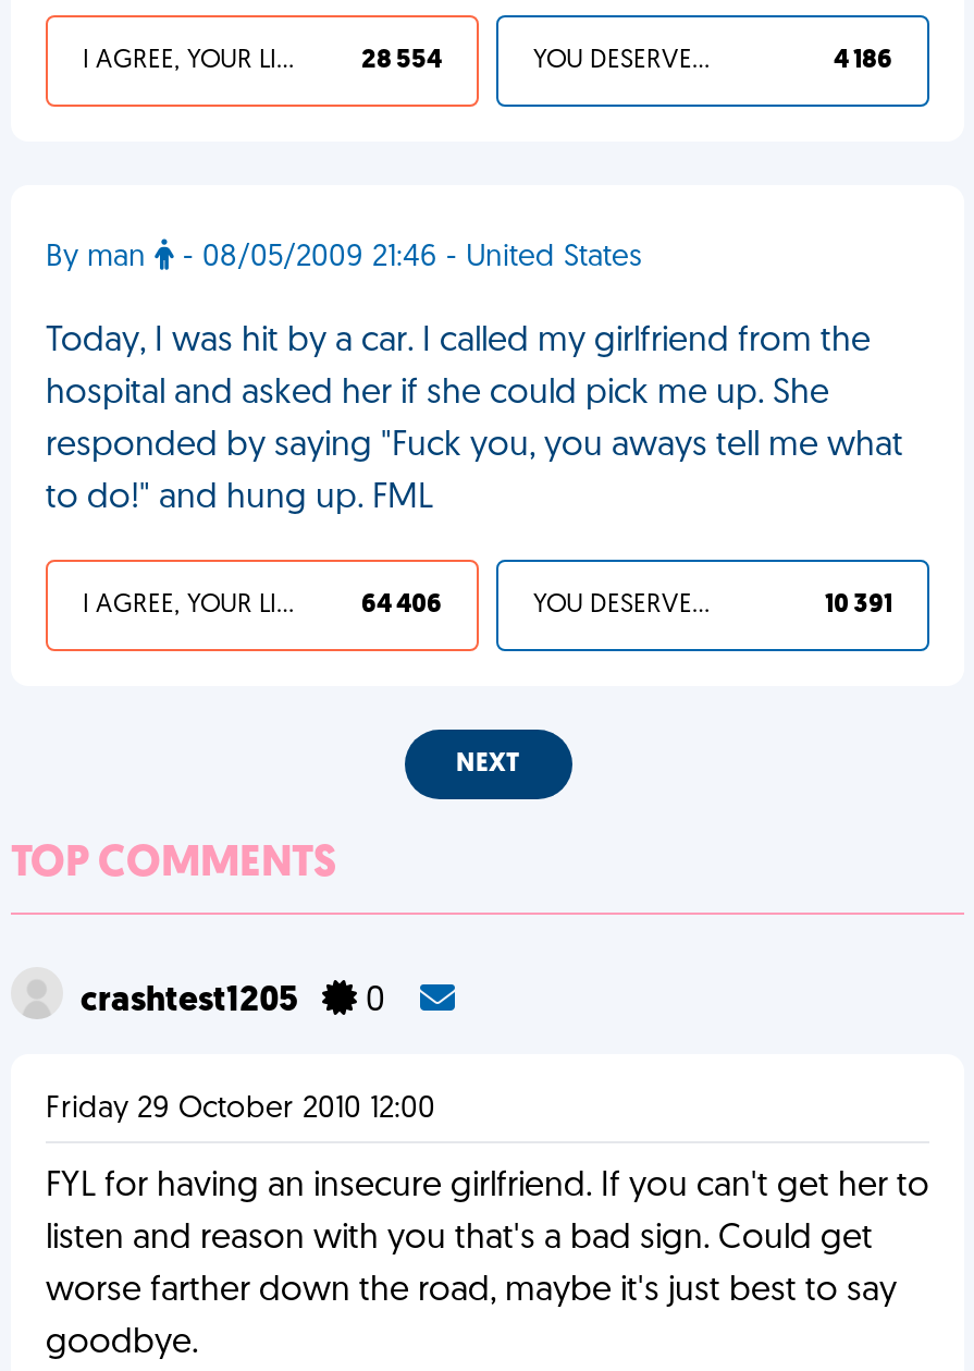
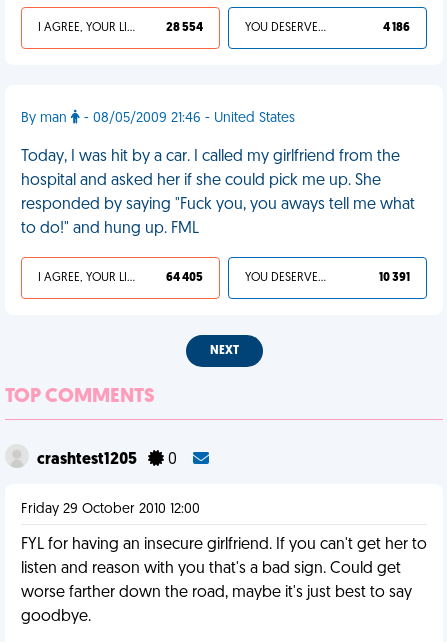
- 64 406
+ 64 405
